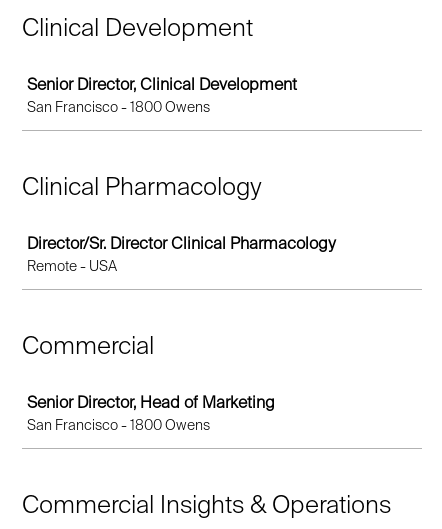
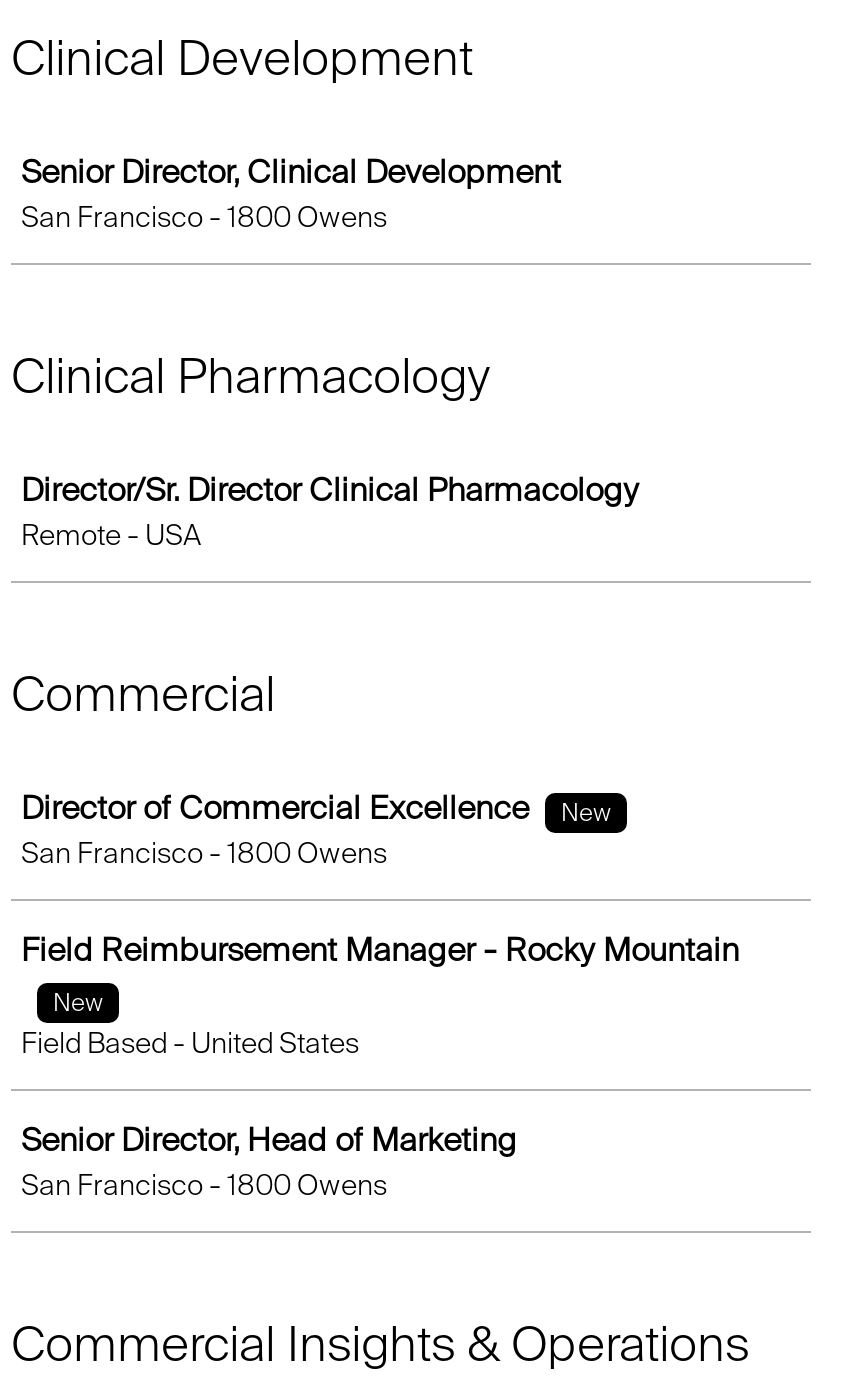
+ Director of Commercial Excellence
+ New
+ San Francisco - 1800 Owens
+ Field Reimbursement Manager - Rocky Mountain
+ New
+ Field Based - United States
